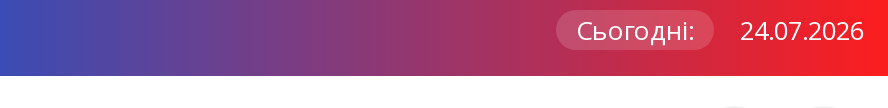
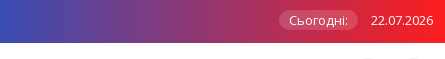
- Сьогодні: 24.07.2026
+ Сьогодні: 22.07.2026
